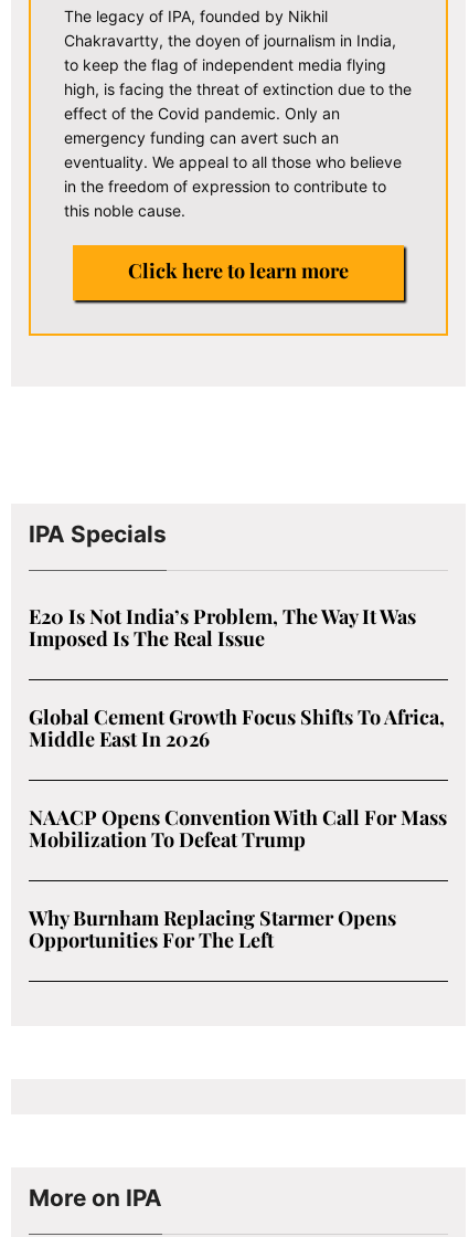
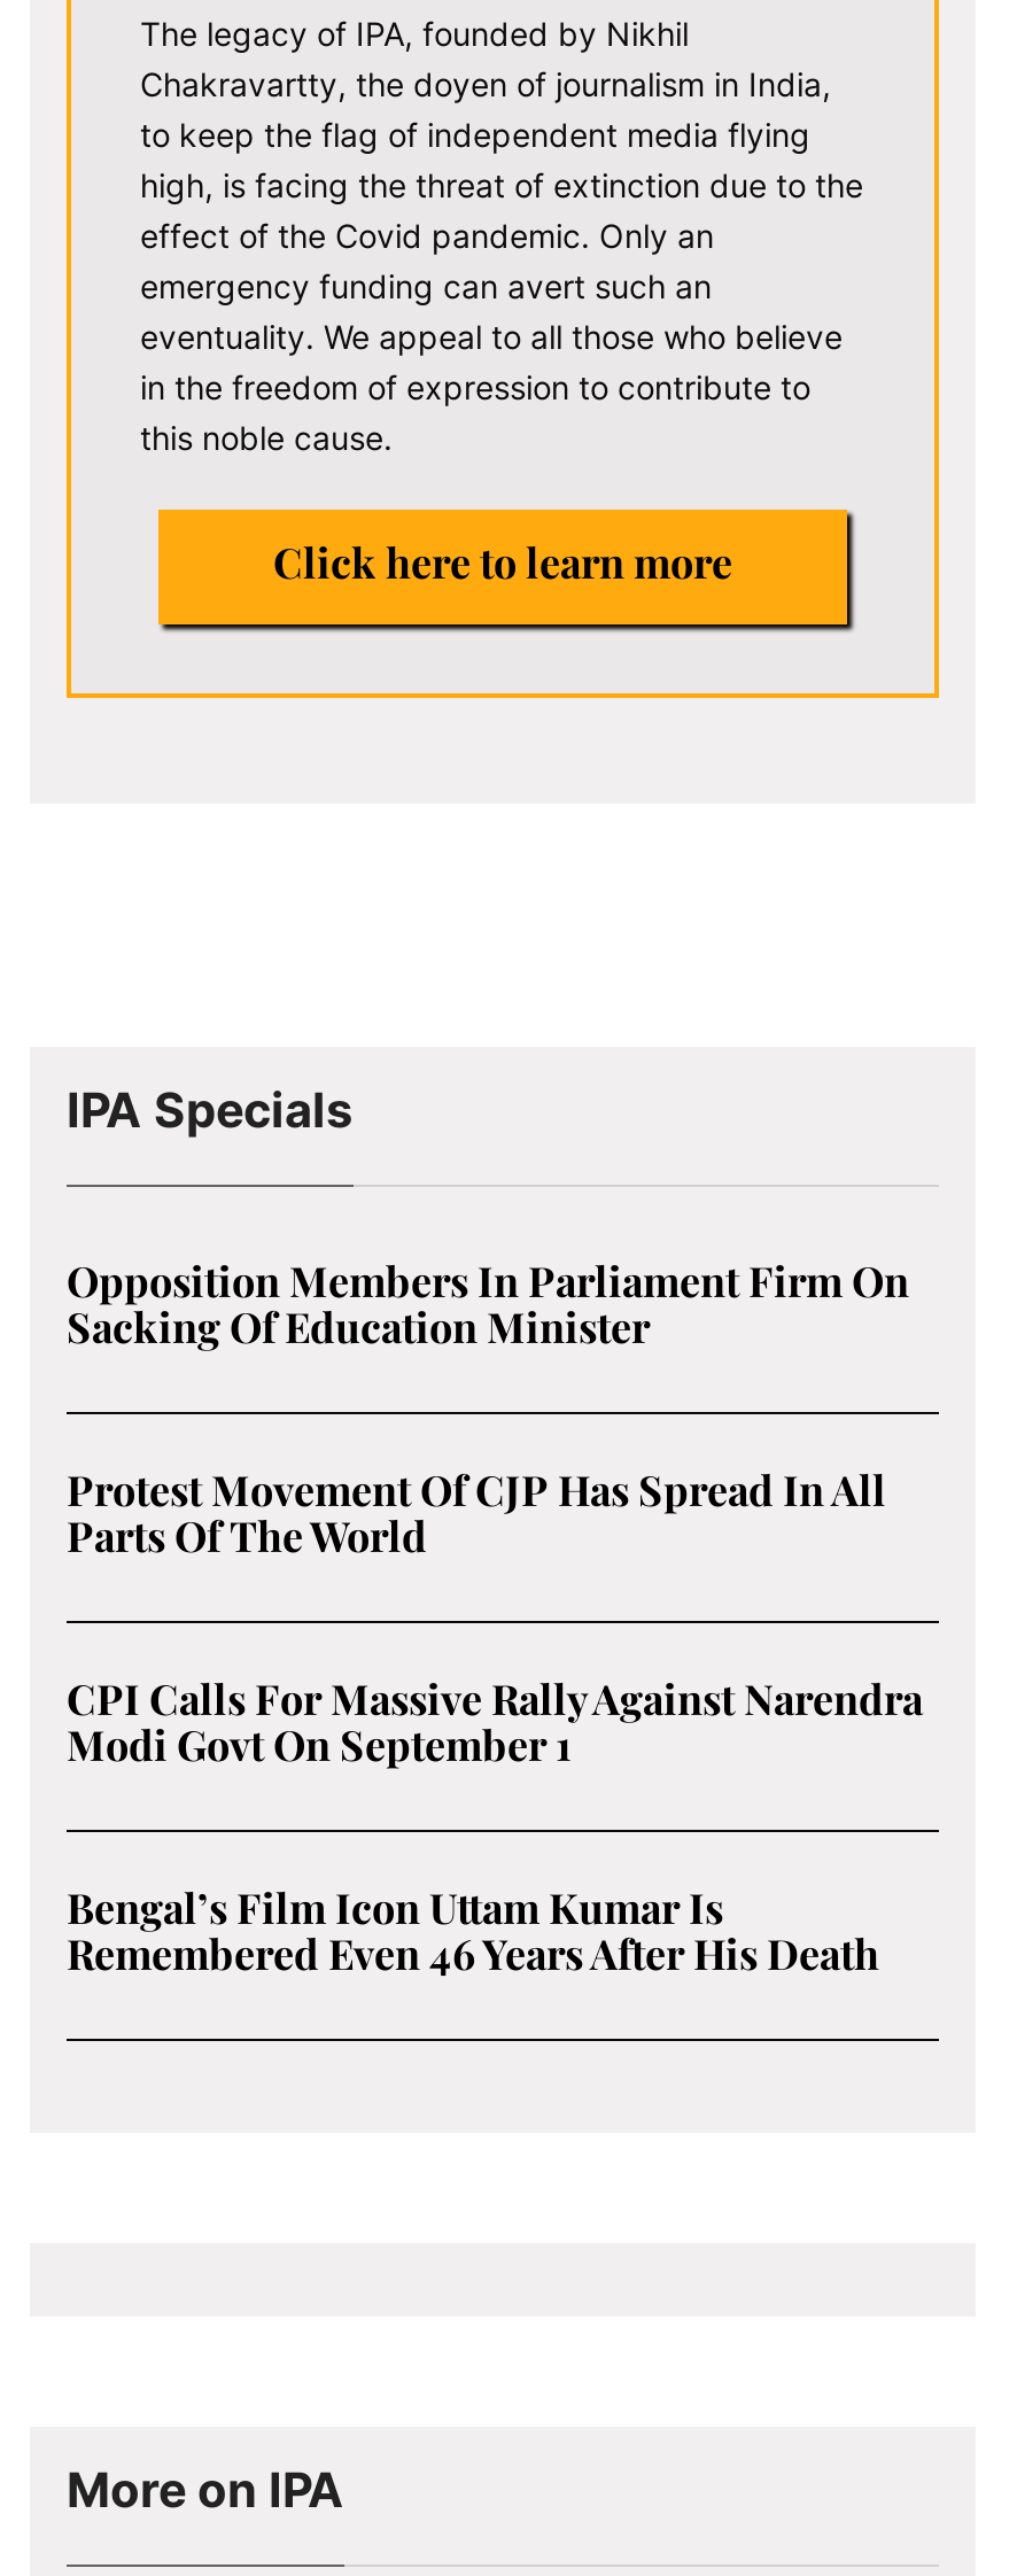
- E20 Is Not India’s Problem, The Way It Was
- Imposed Is The Real Issue
+ Opposition Members In Parliament Firm On
+ Sacking Of Education Minister

- Global Cement Growth Focus Shifts To Africa,
- Middle East In 2026
+ Protest Movement Of CJP Has Spread In All
+ Parts Of The World

- NAACP Opens Convention With Call For Mass
- Mobilization To Defeat Trump
+ CPI Calls For Massive Rally Against Narendra
+ Modi Govt On September 1

- Why Burnham Replacing Starmer Opens
- Opportunities For The Left
+ Bengal’s Film Icon Uttam Kumar Is
+ Remembered Even 46 Years After His Death
